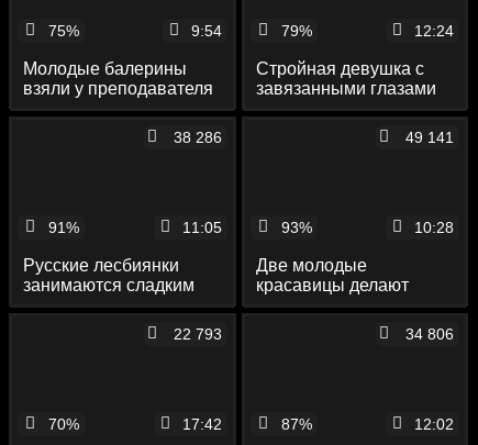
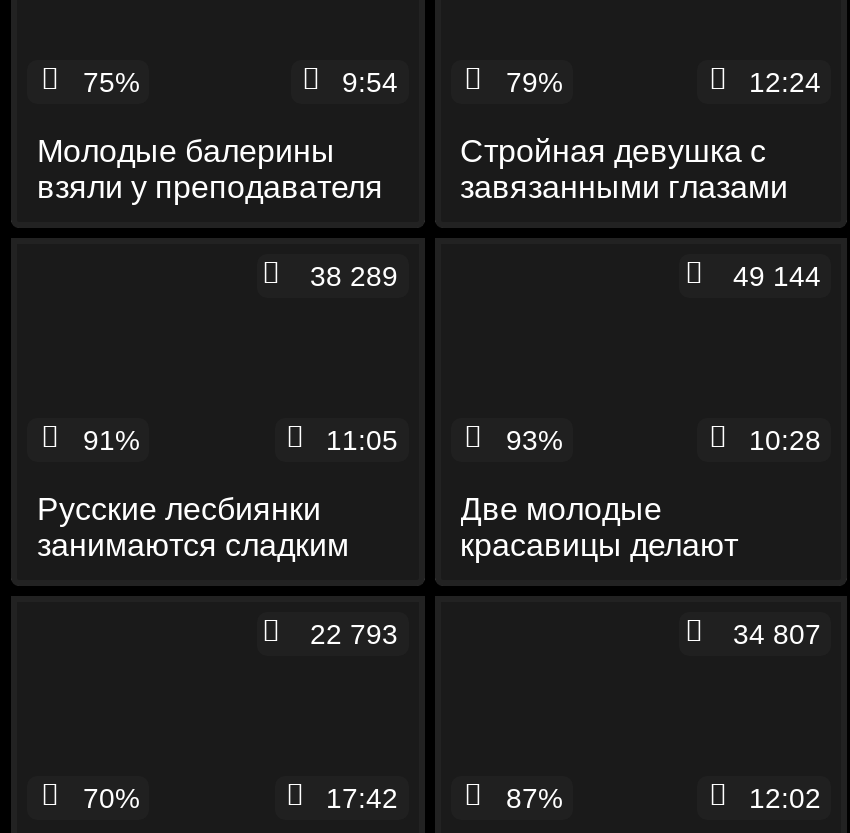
- 38 286
+ 38 289

- 49 141
+ 49 144

- 34 806
+ 34 807
